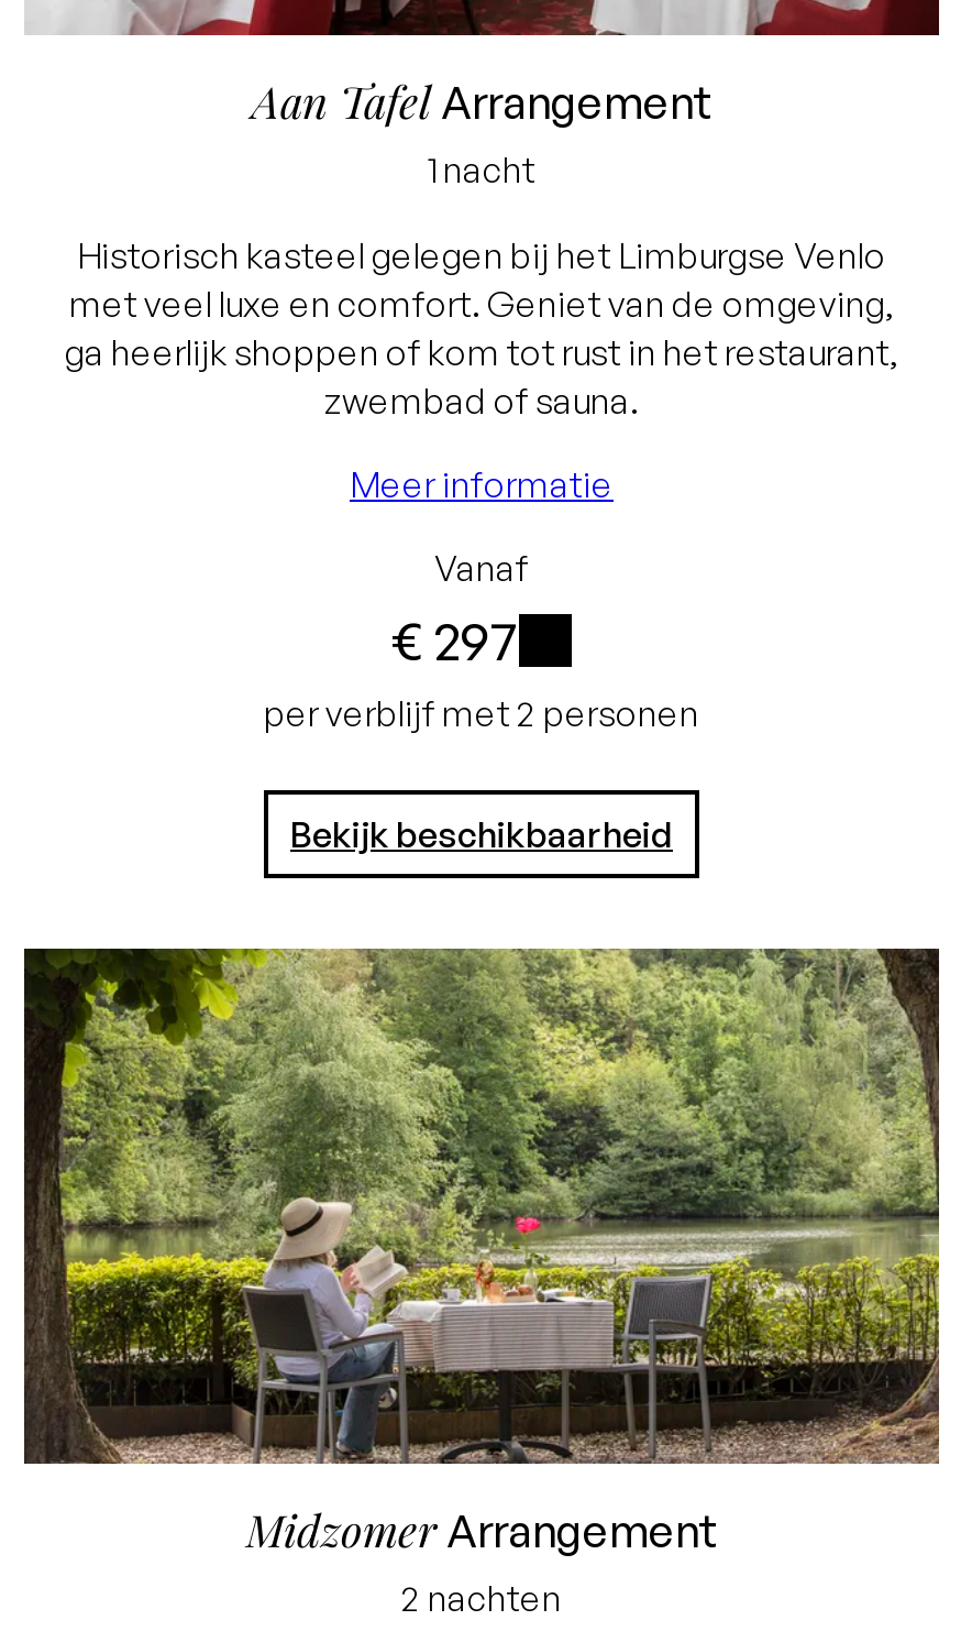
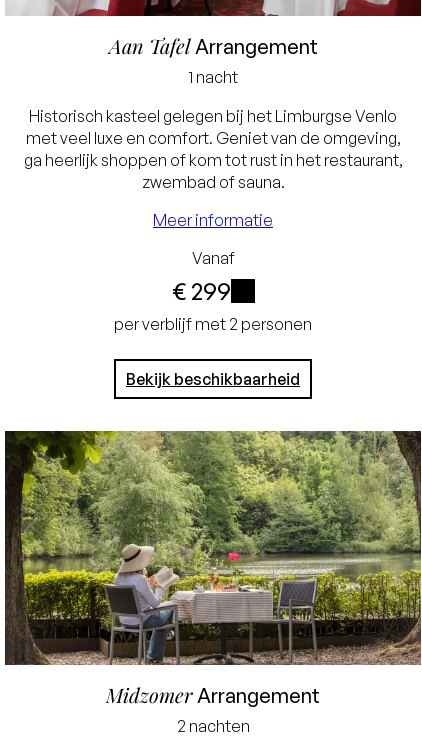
- € 297
+ € 299
